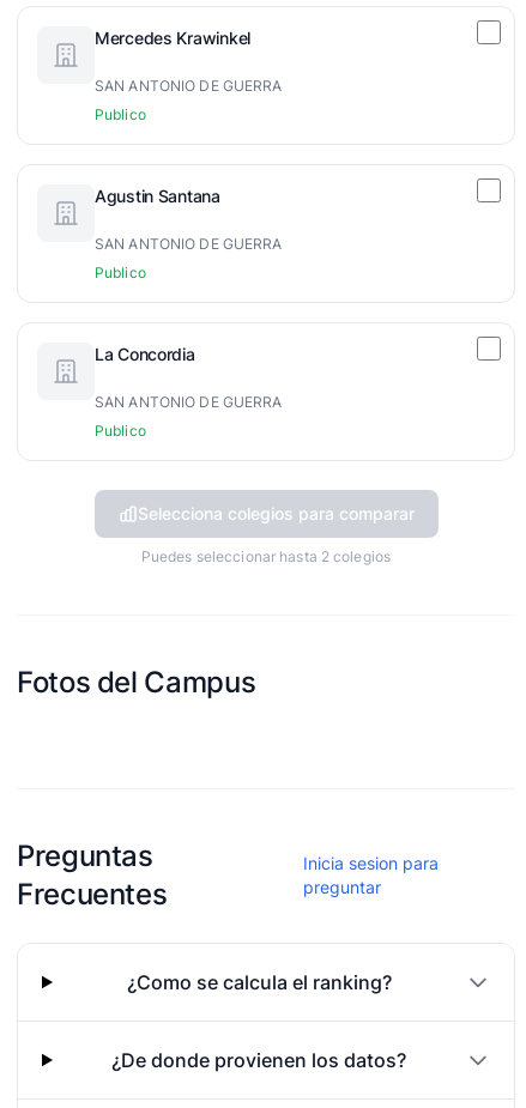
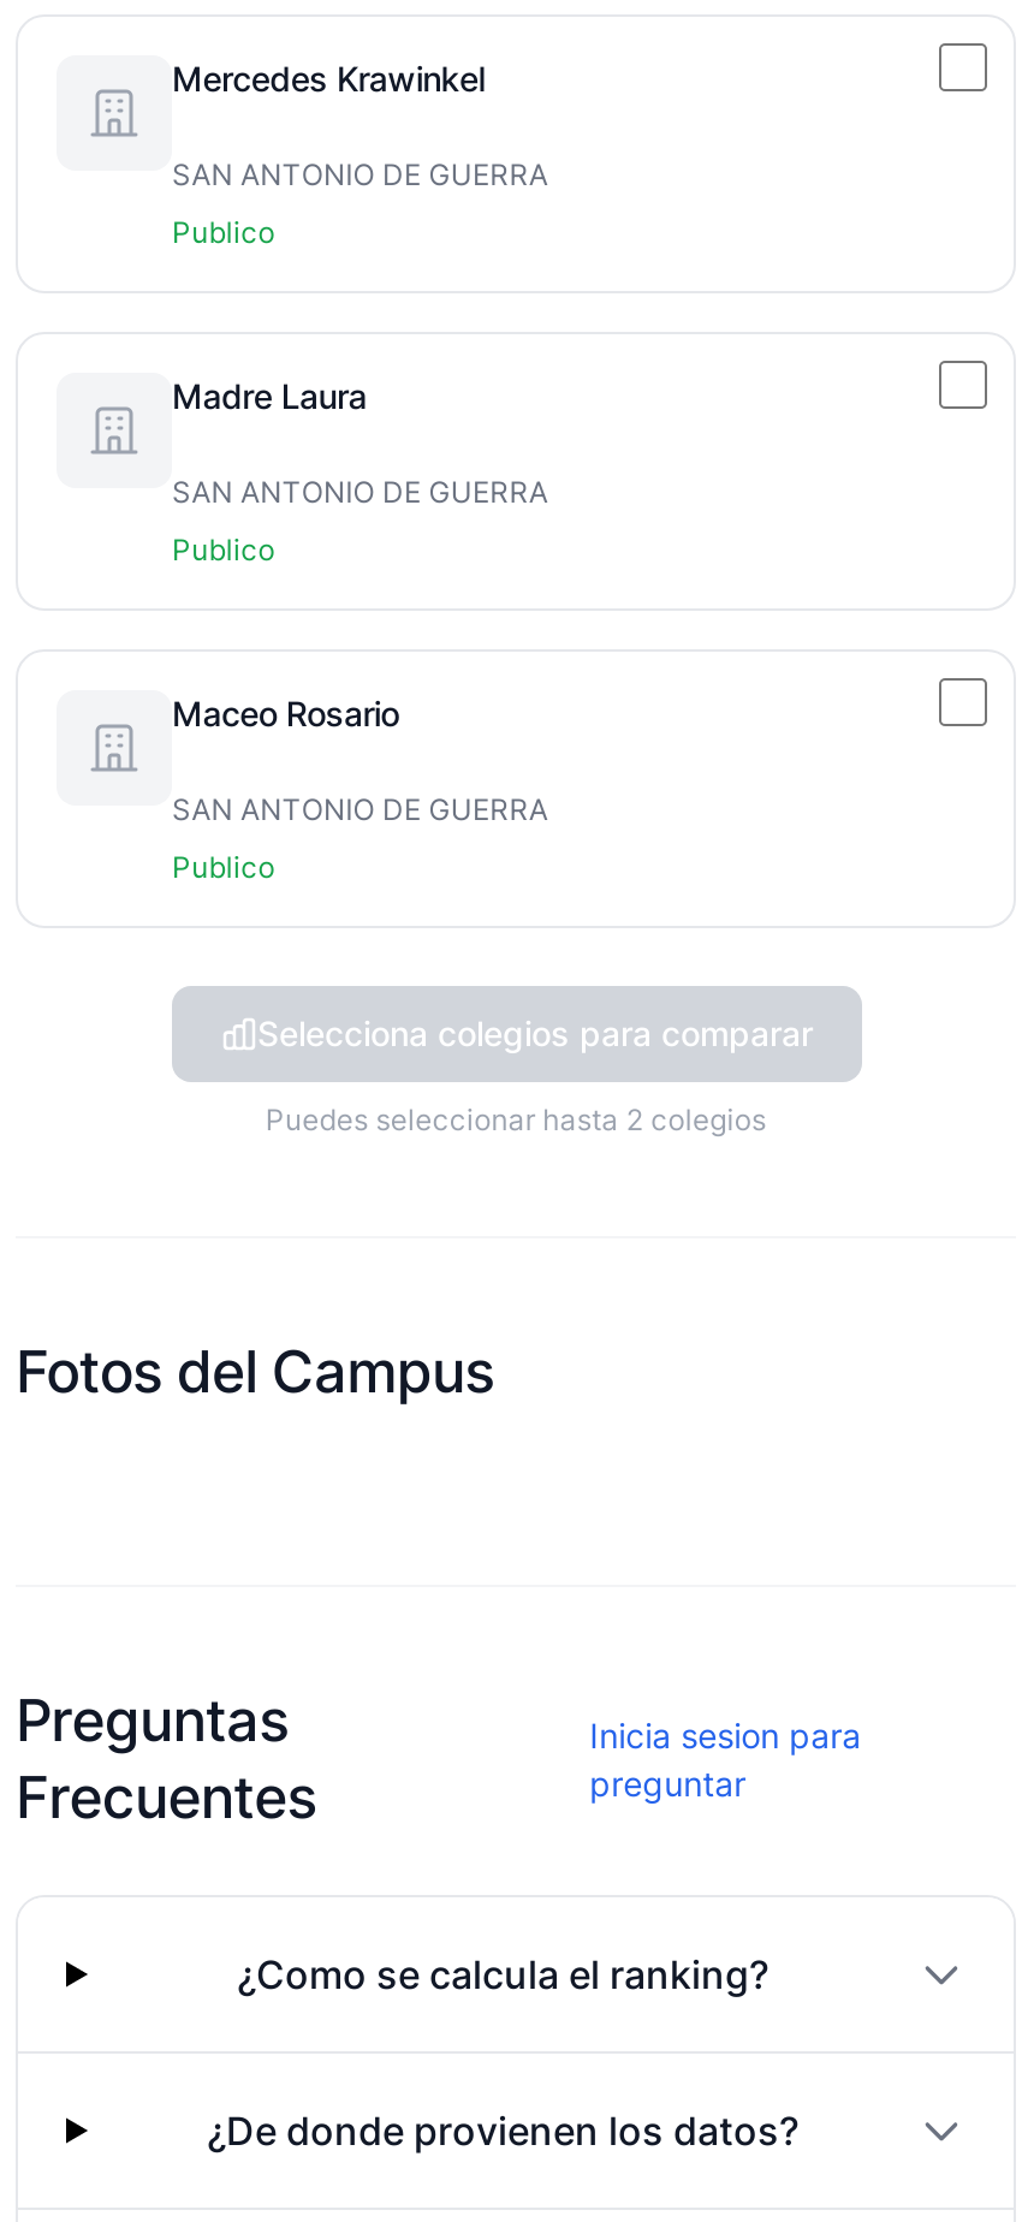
- Agustin Santana
+ Madre Laura

- La Concordia
+ Maceo Rosario
